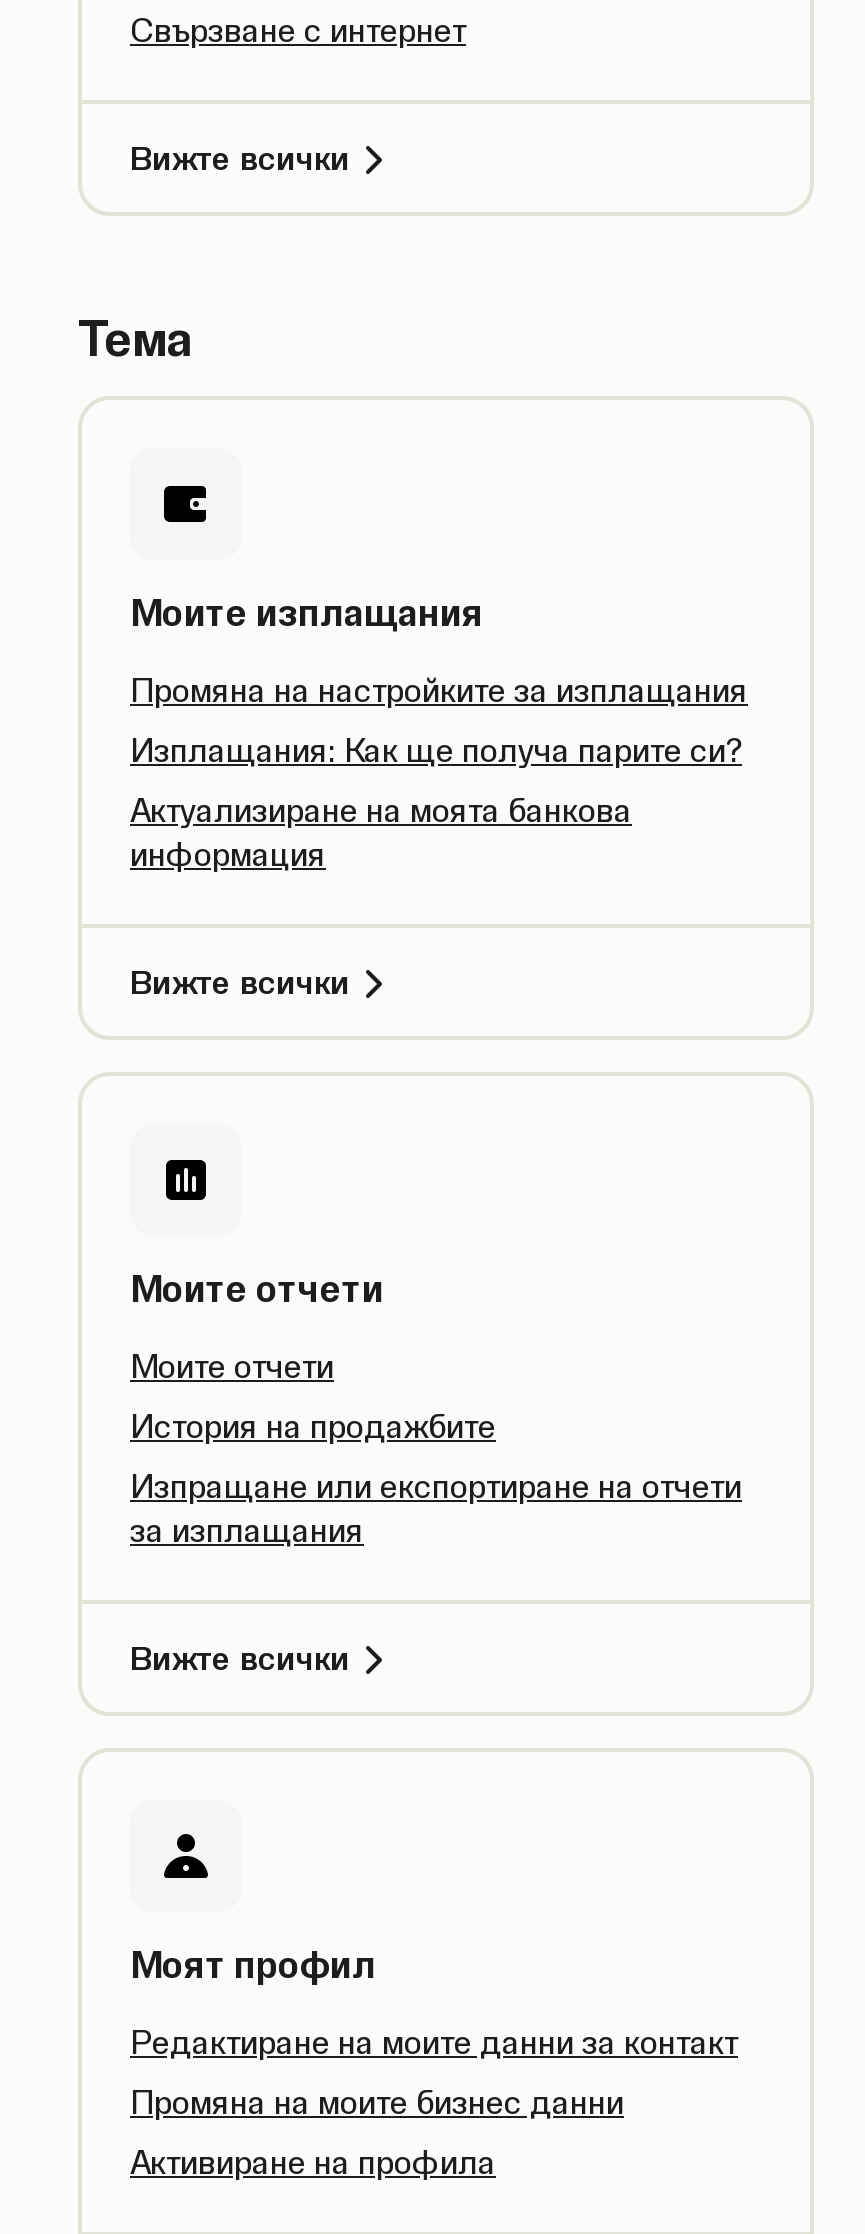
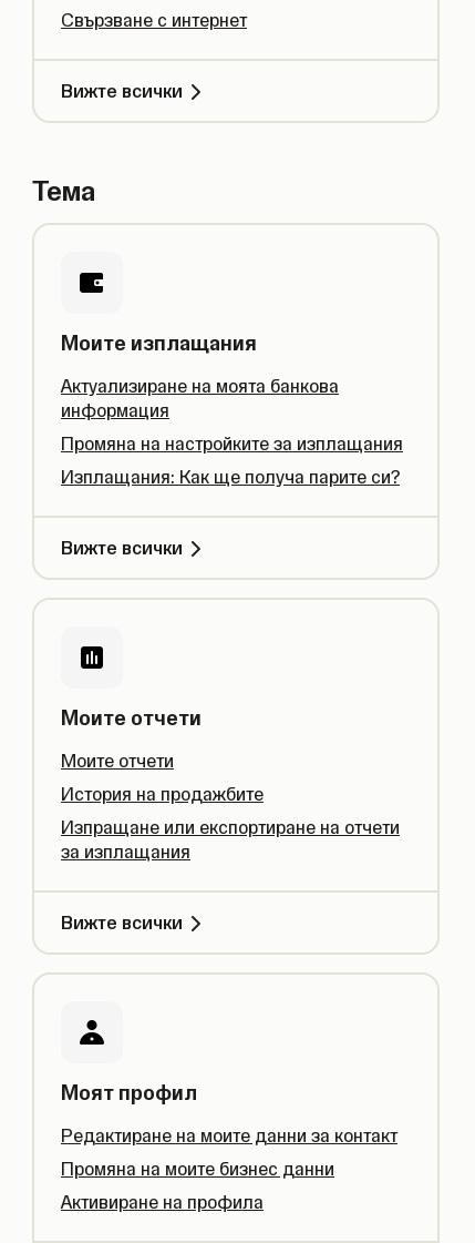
moved down: Промяна на настройките за изплащания | Изплащания: Как ще получа парите си?

moved up: Актуализиране на моята банкова | информация
